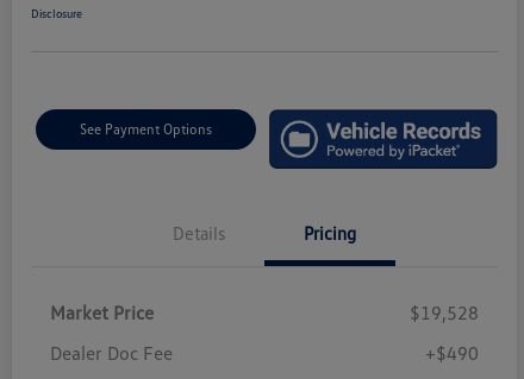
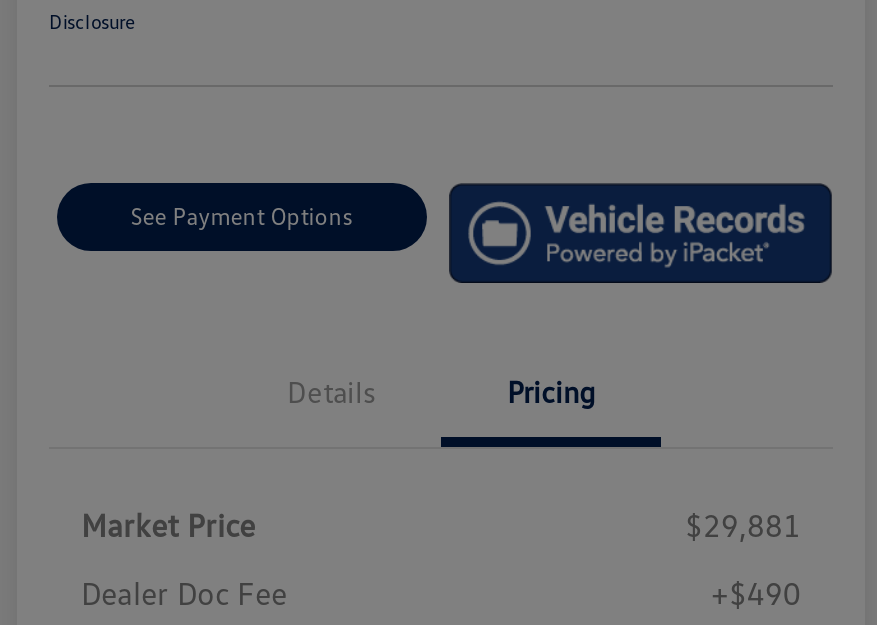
- $19,528
+ $29,881
